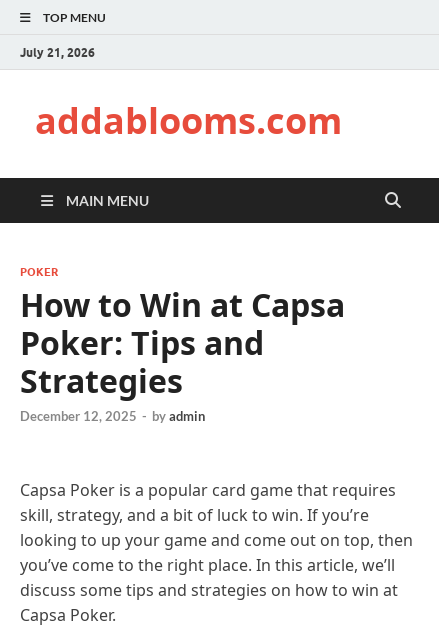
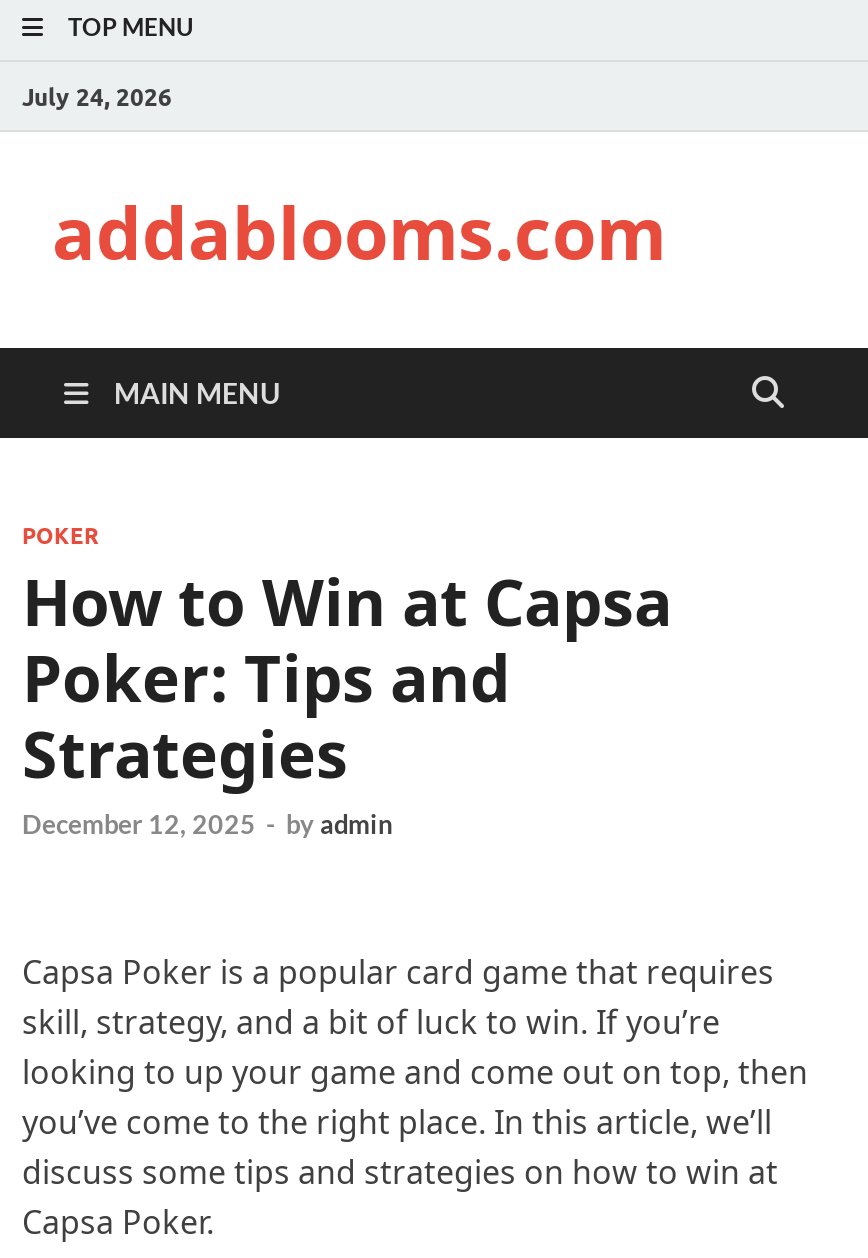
- July 21, 2026
+ July 24, 2026
